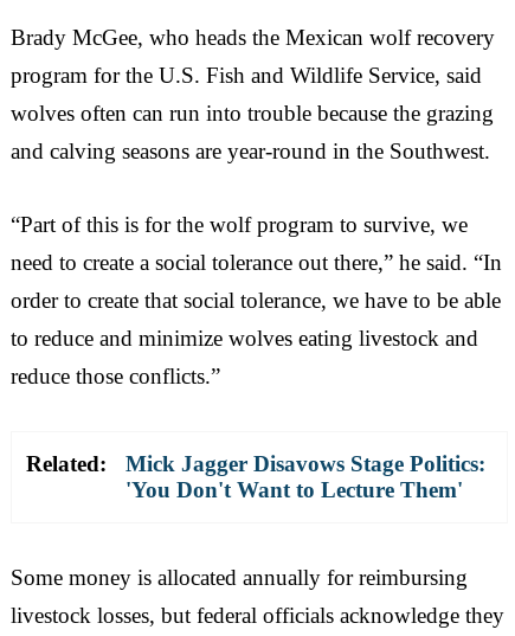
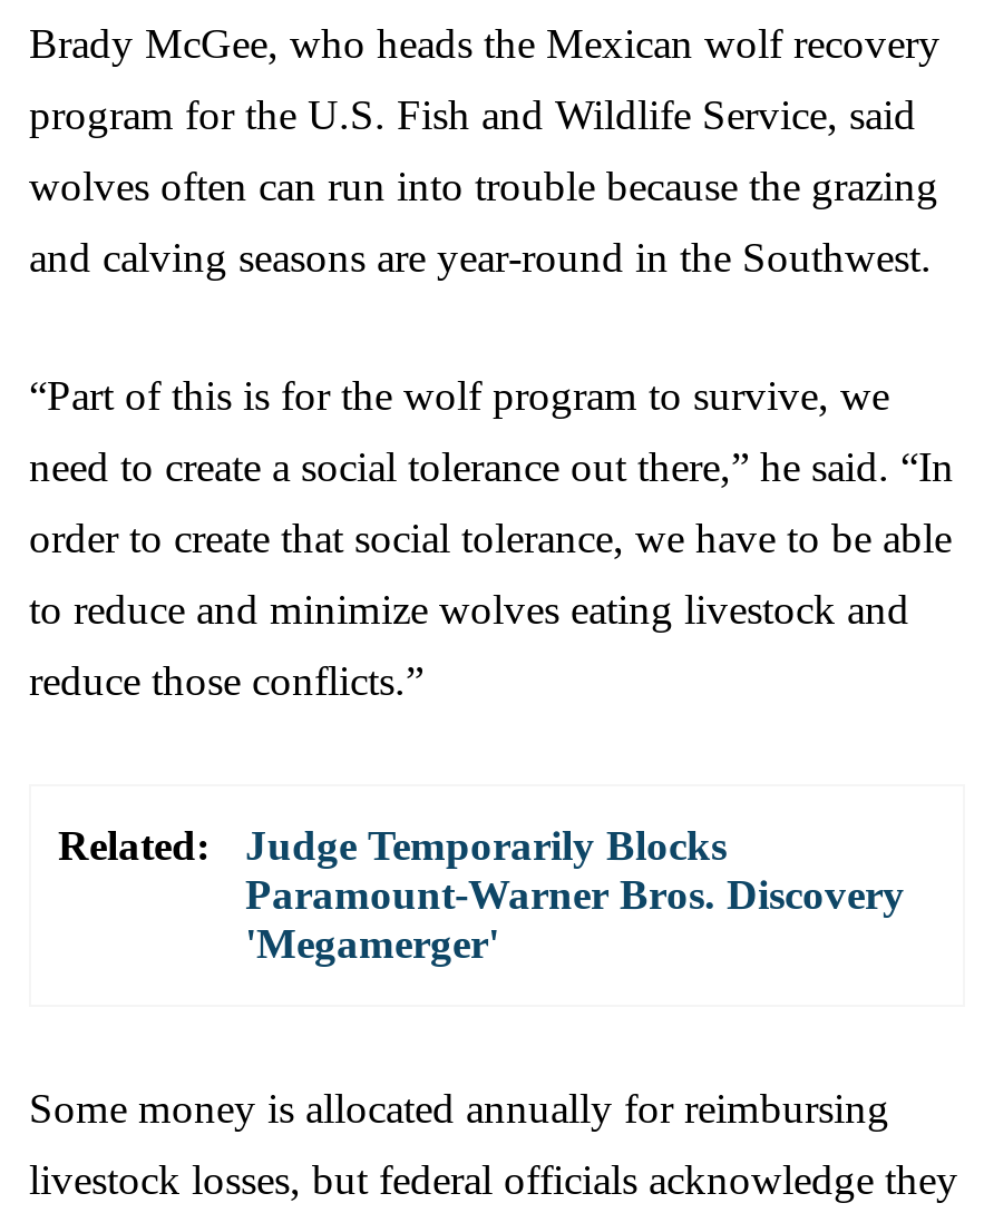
- Mick Jagger Disavows Stage Politics:
- 'You Don't Want to Lecture Them'
+ Judge Temporarily Blocks
+ Paramount-Warner Bros. Discovery
+ 'Megamerger'
